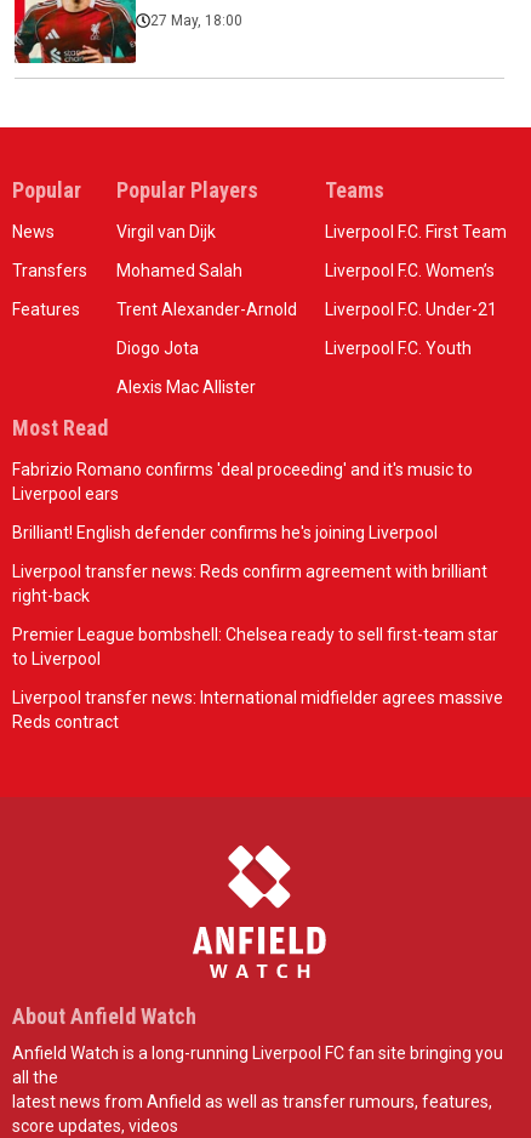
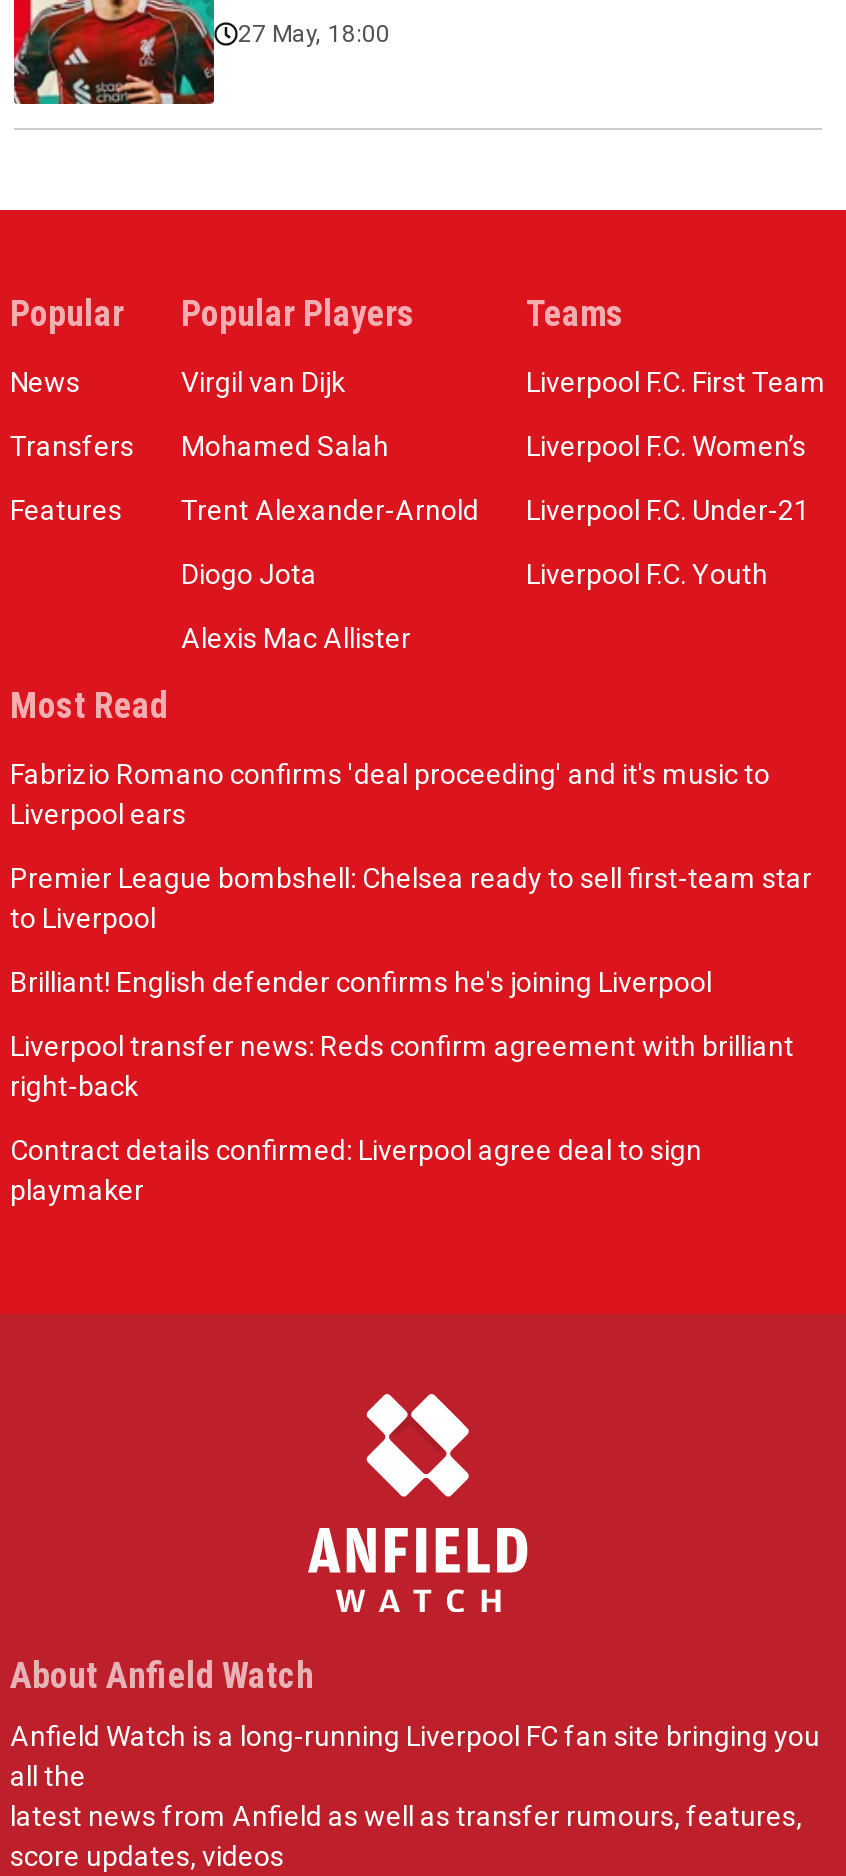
moved down: Brilliant! English defender confirms he's joining Liverpool | Liverpool transfer news: Reds confirm agreement with brilliant | right-back

moved up: Premier League bombshell: Chelsea ready to sell first-team star | to Liverpool

- Liverpool transfer news: International midfielder agrees massive
- Reds contract
+ Contract details confirmed: Liverpool agree deal to sign
+ playmaker
